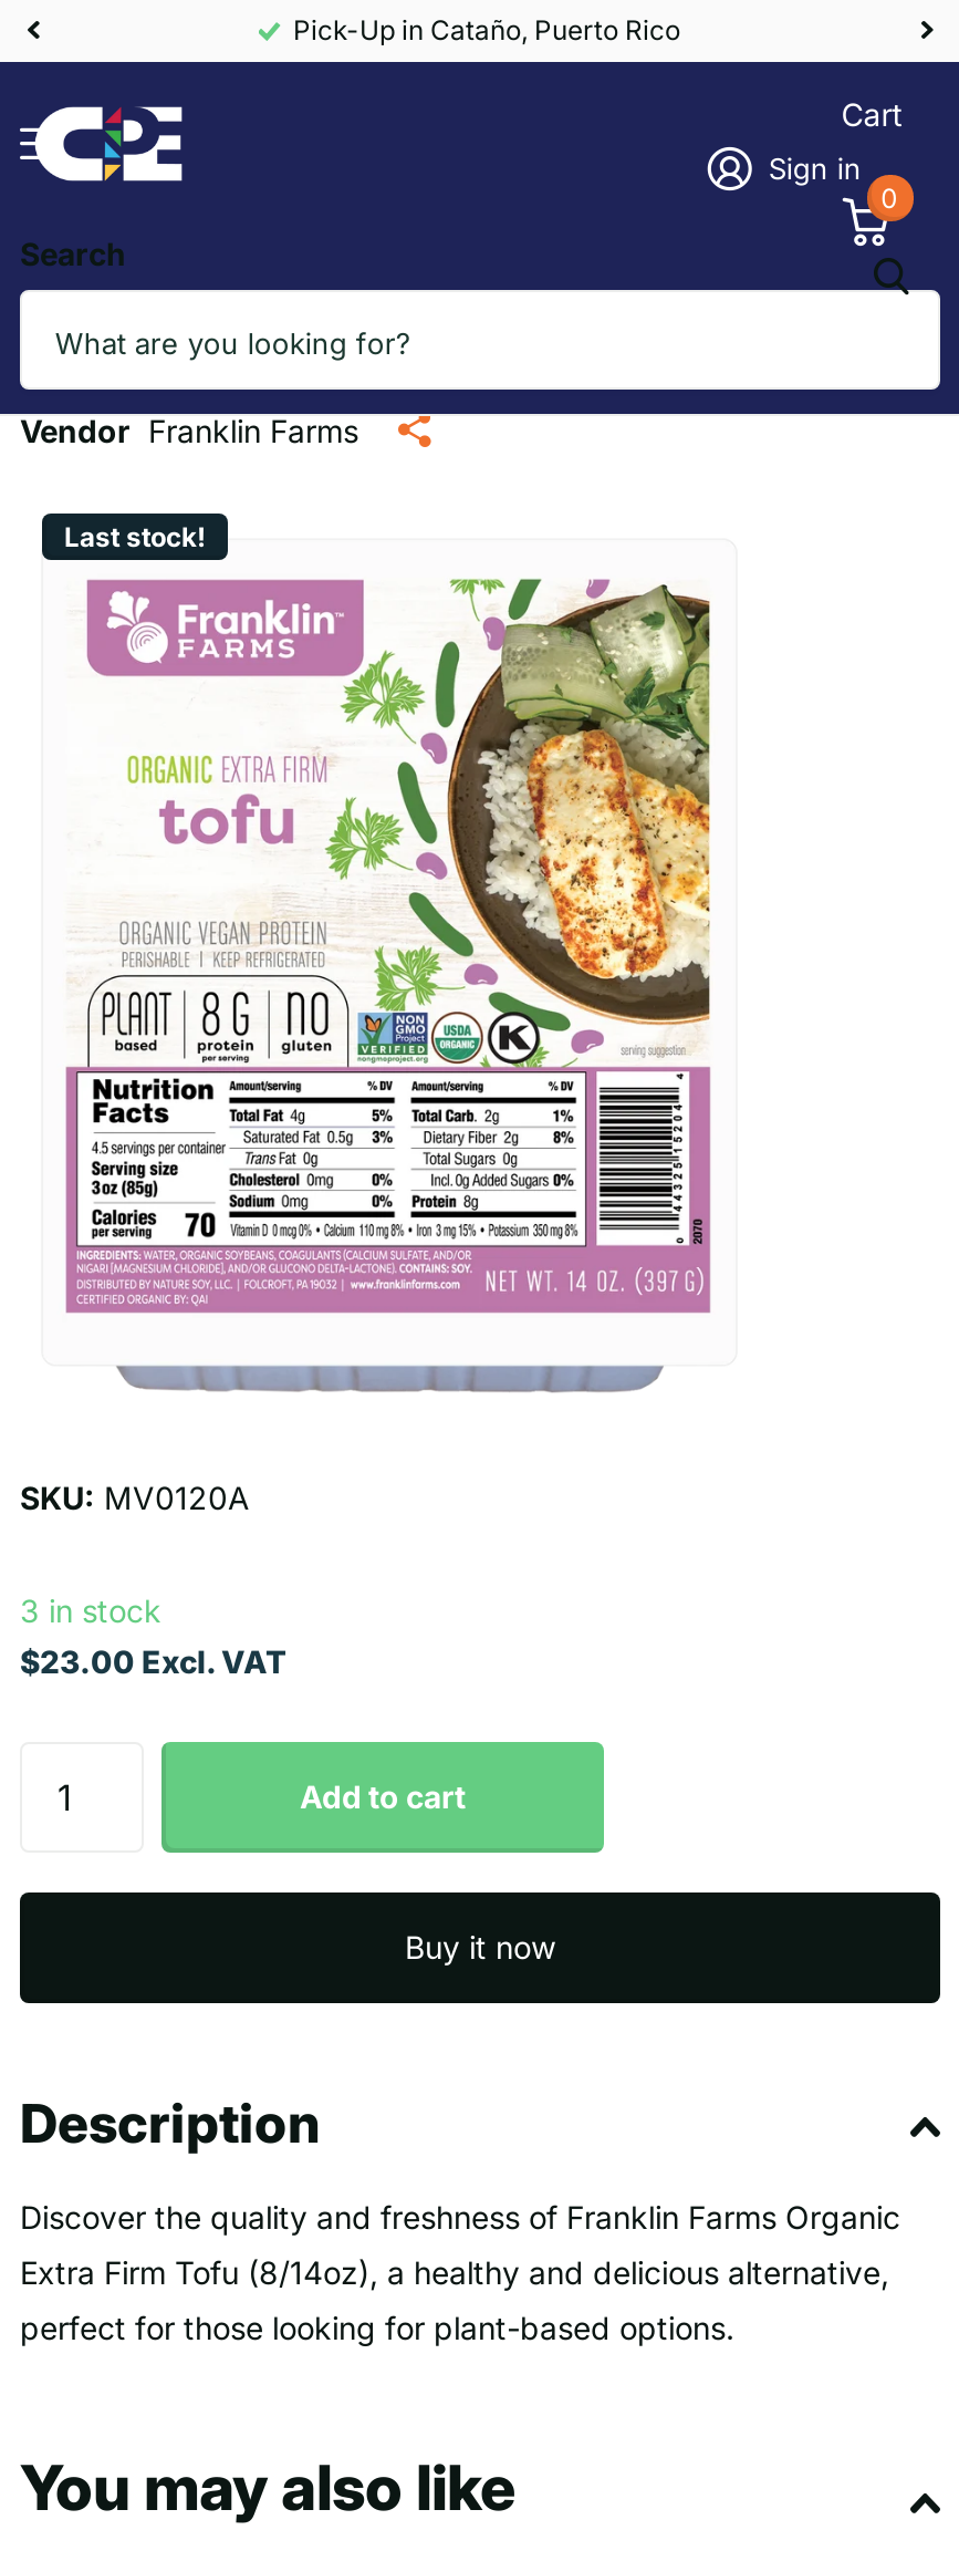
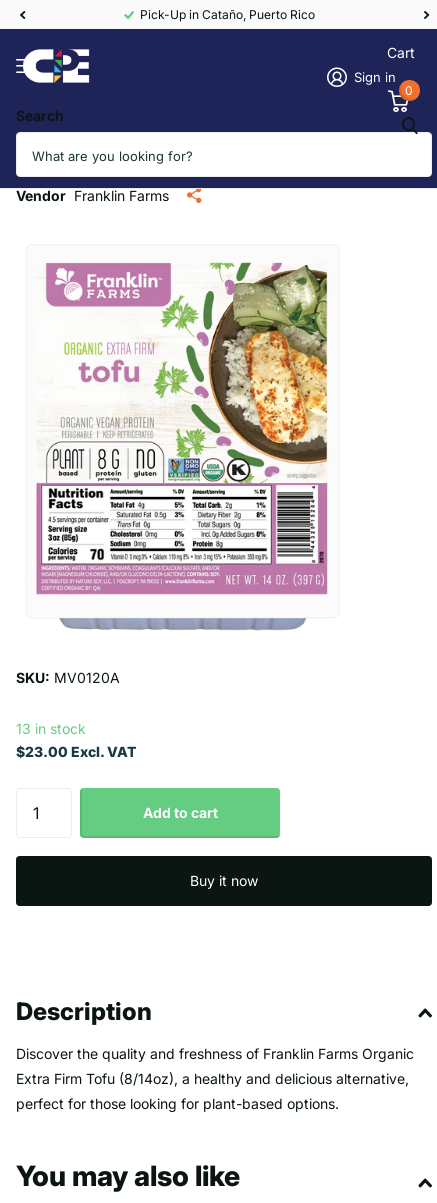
- Last stock!

- 3 in stock
+ 13 in stock
